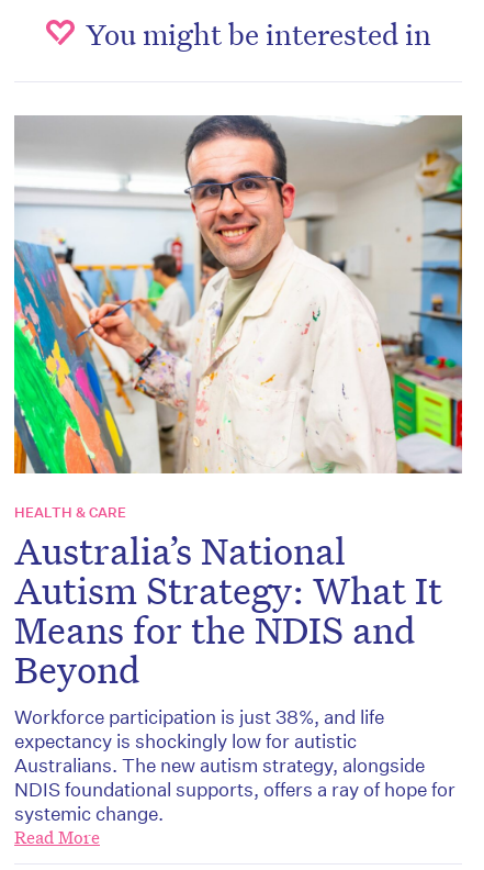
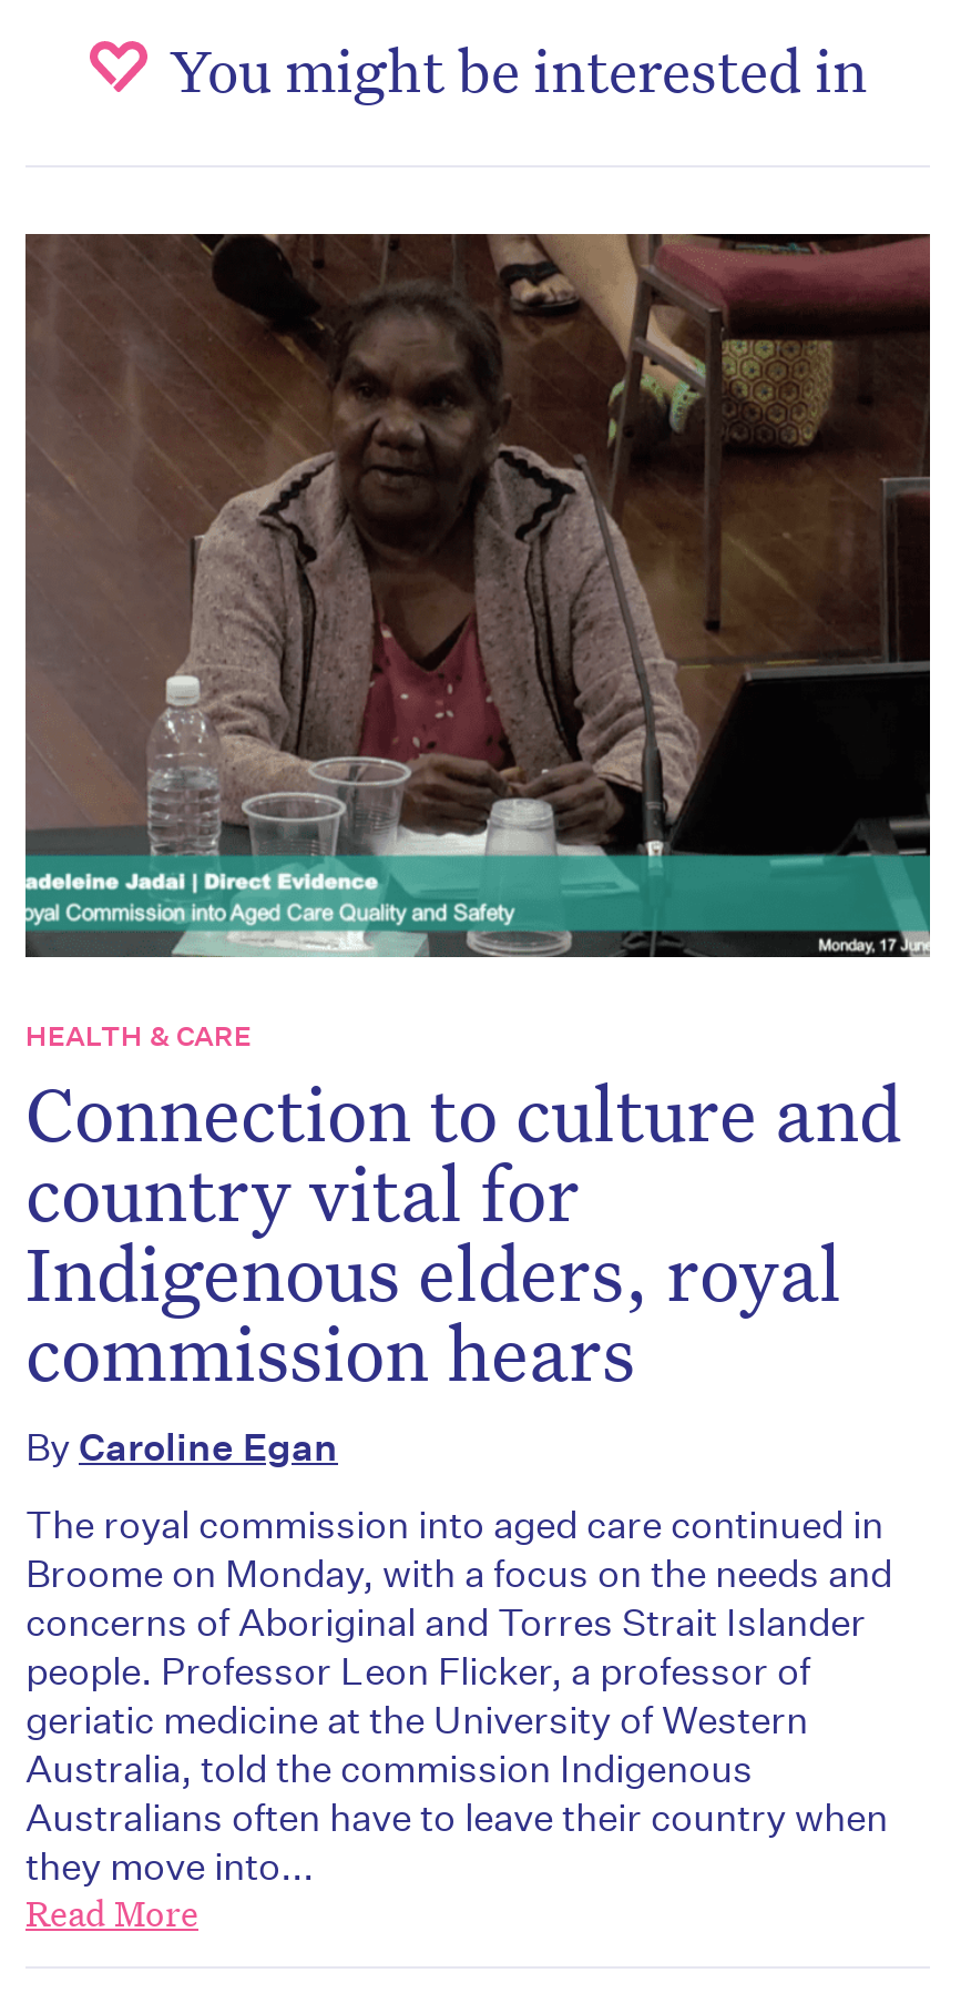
- [image]
+ [image]

- Australia’s National
- Autism Strategy: What It
- Means for the NDIS and
- Beyond
- Workforce participation is just 38%, and life
- expectancy is shockingly low for autistic
- Australians. The new autism strategy, alongside
- NDIS foundational supports, offers a ray of hope for
- systemic change.
+ Connection to culture and
+ country vital for
+ Indigenous elders, royal
+ commission hears
+ By Caroline Egan
+ The royal commission into aged care continued in
+ Broome on Monday, with a focus on the needs and
+ concerns of Aboriginal and Torres Strait Islander
+ people. Professor Leon Flicker, a professor of
+ geriatic medicine at the University of Western
+ Australia, told the commission Indigenous
+ Australians often have to leave their country when
+ they move into...
